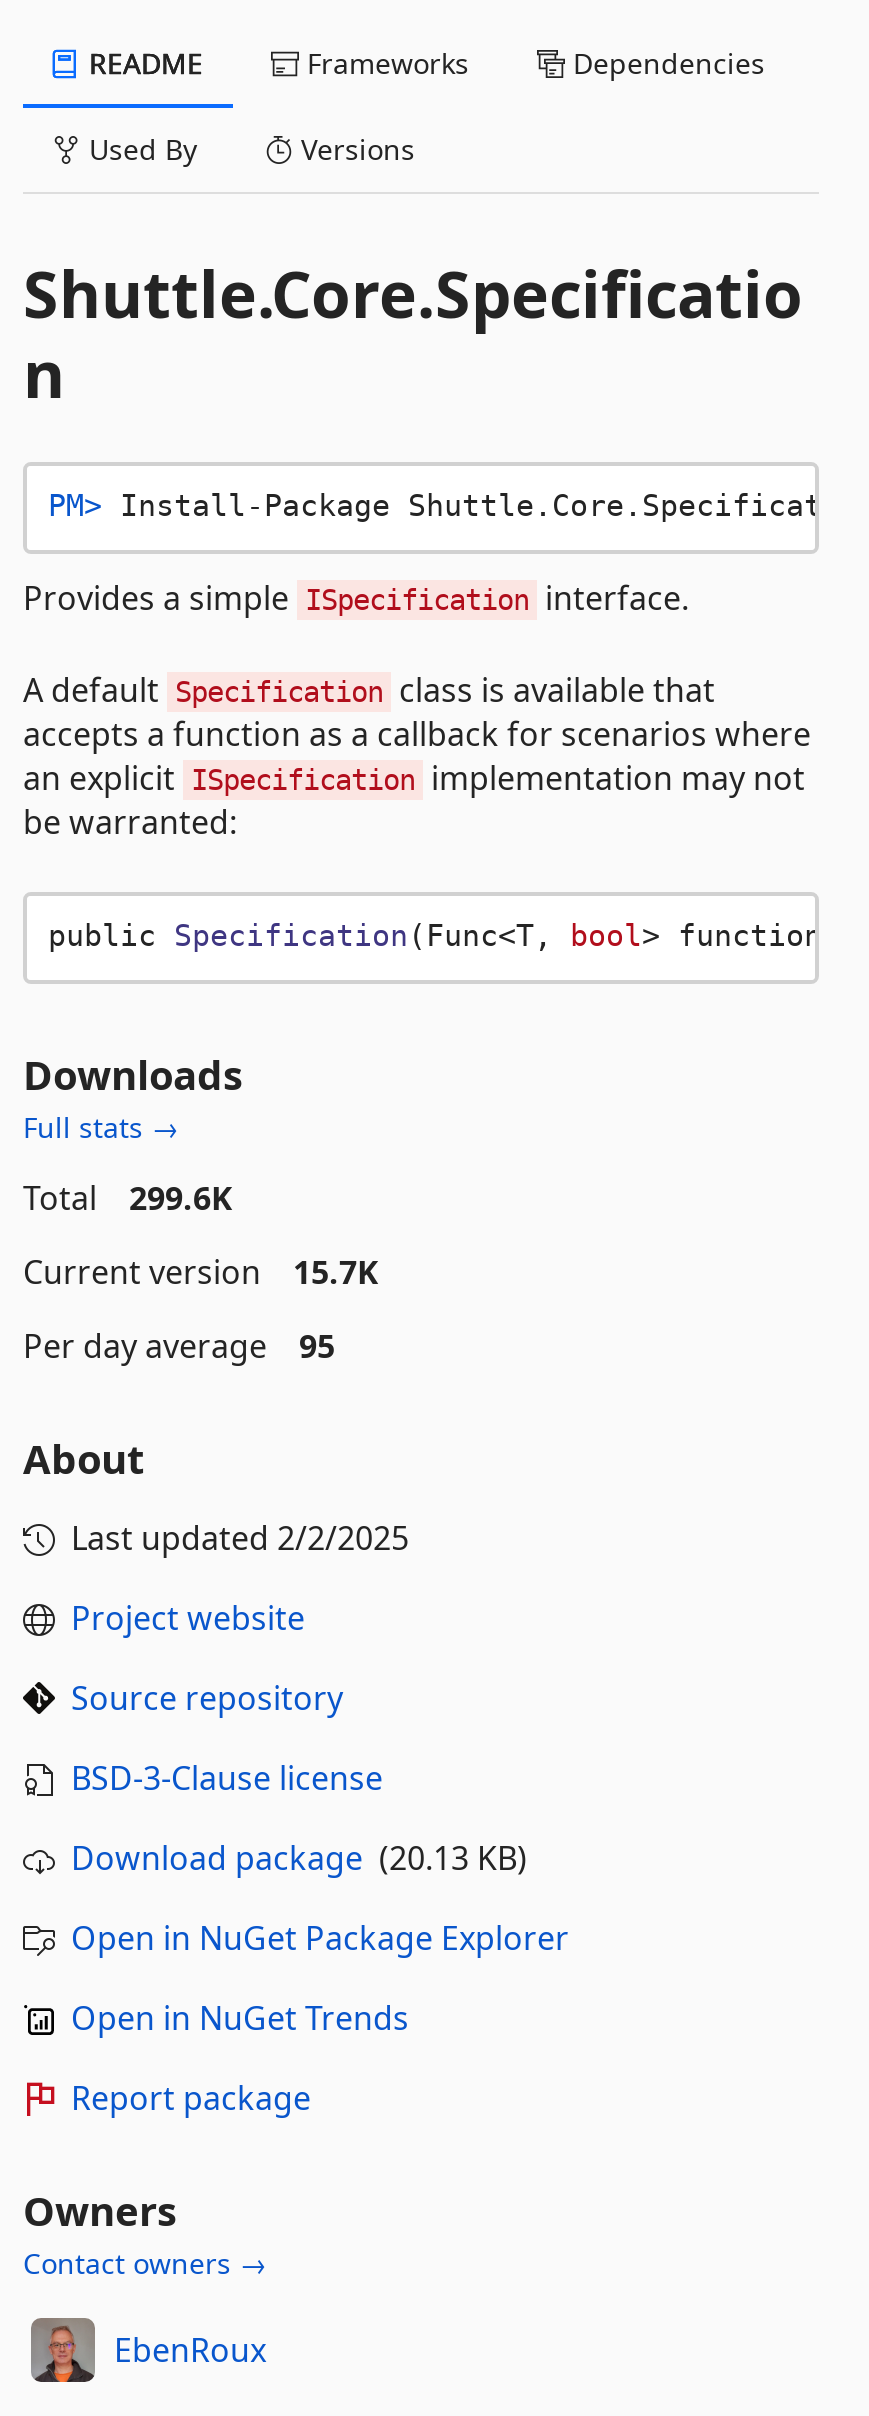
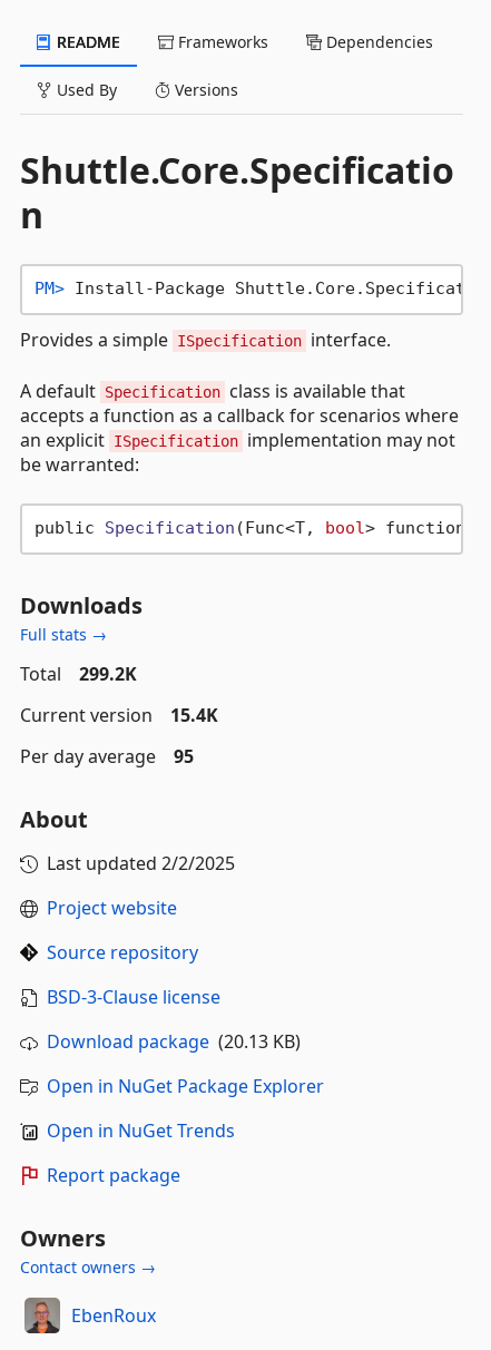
- Total 299.6K
+ Total 299.2K

- Current version 15.7K
+ Current version 15.4K
